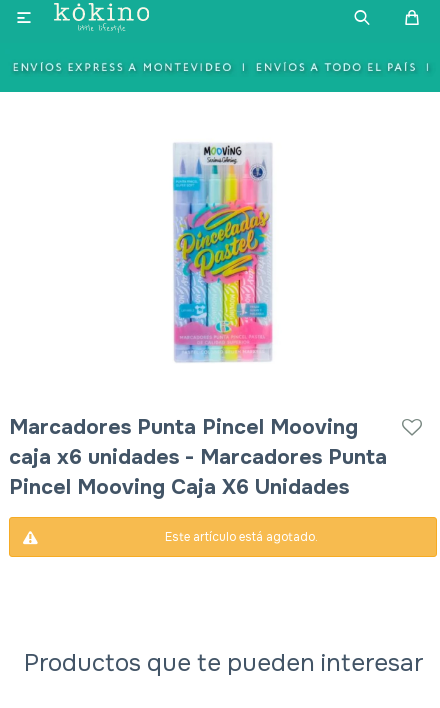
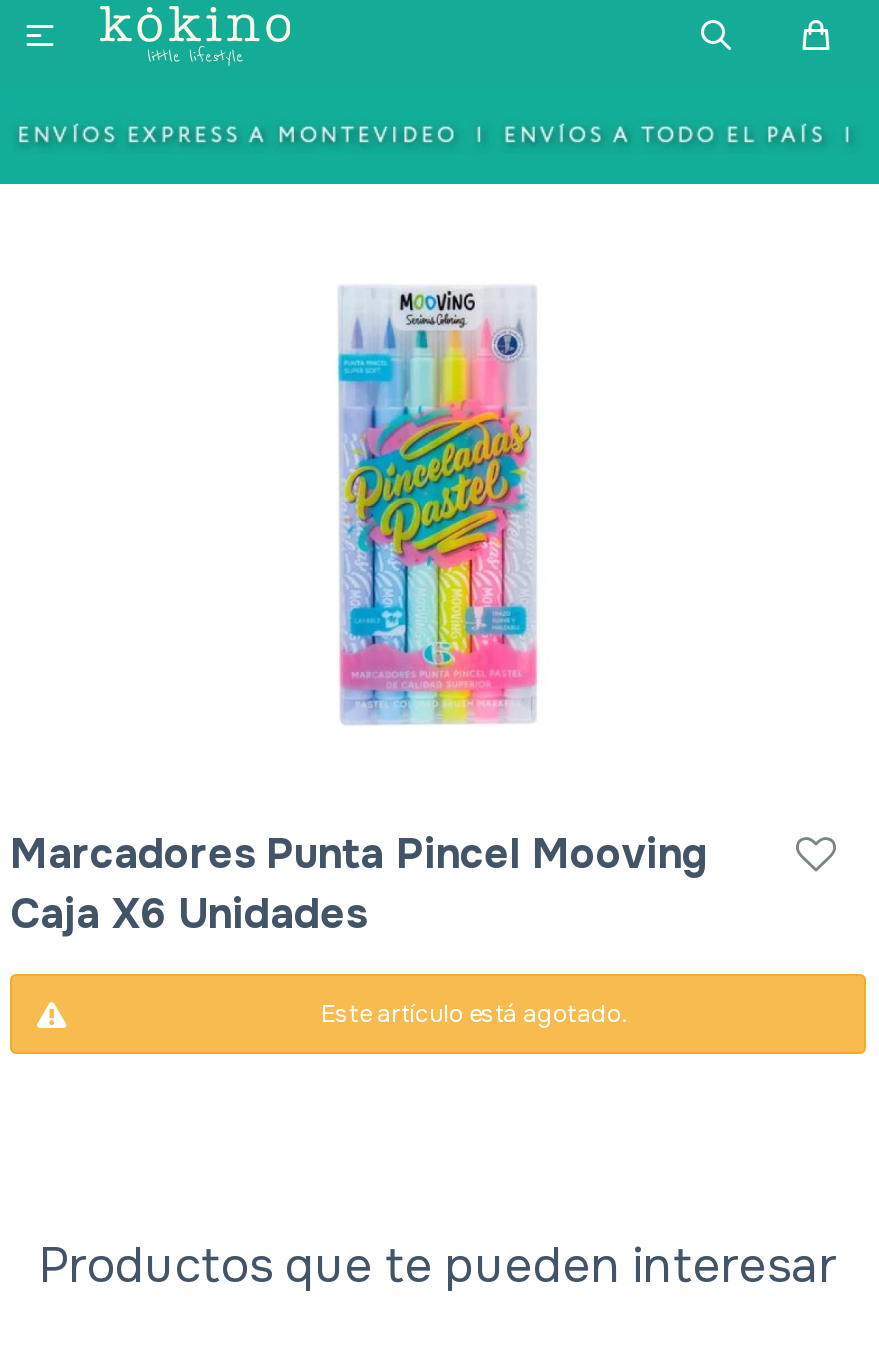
- caja x6 unidades - Marcadores Punta
- Pincel Mooving Caja X6 Unidades
+ Caja X6 Unidades
